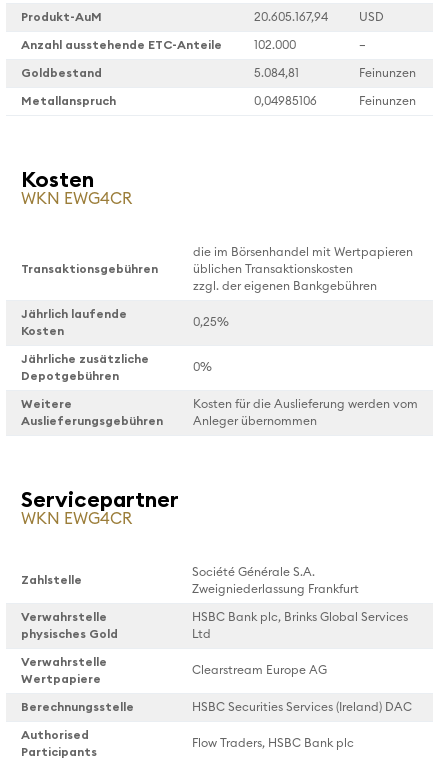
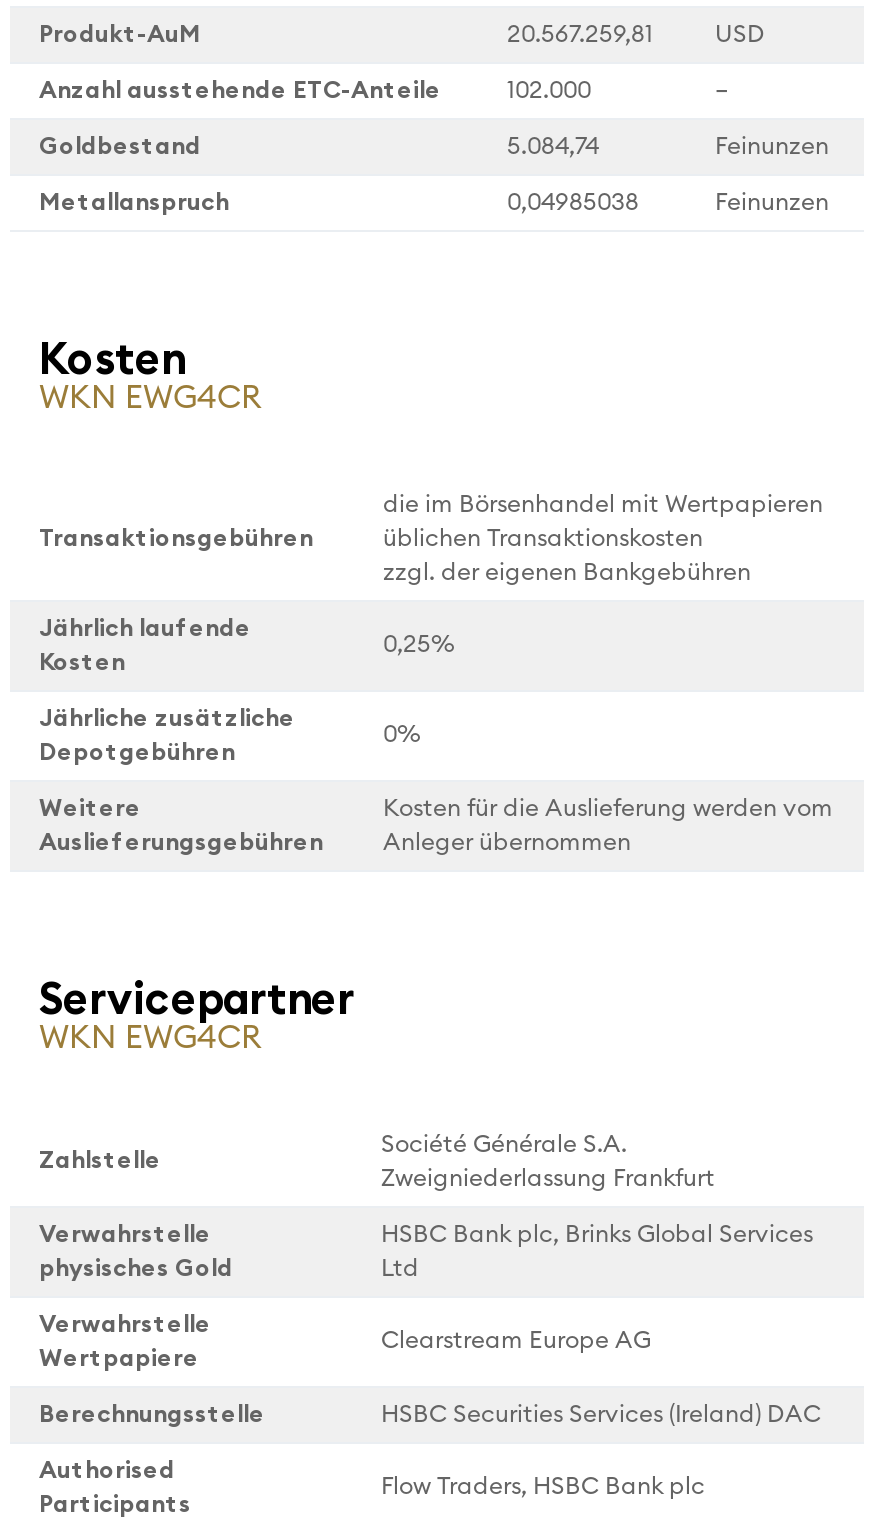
- 20.605.167,94
+ 20.567.259,81

- 5.084,81
+ 5.084,74

- 0,04985106
+ 0,04985038
